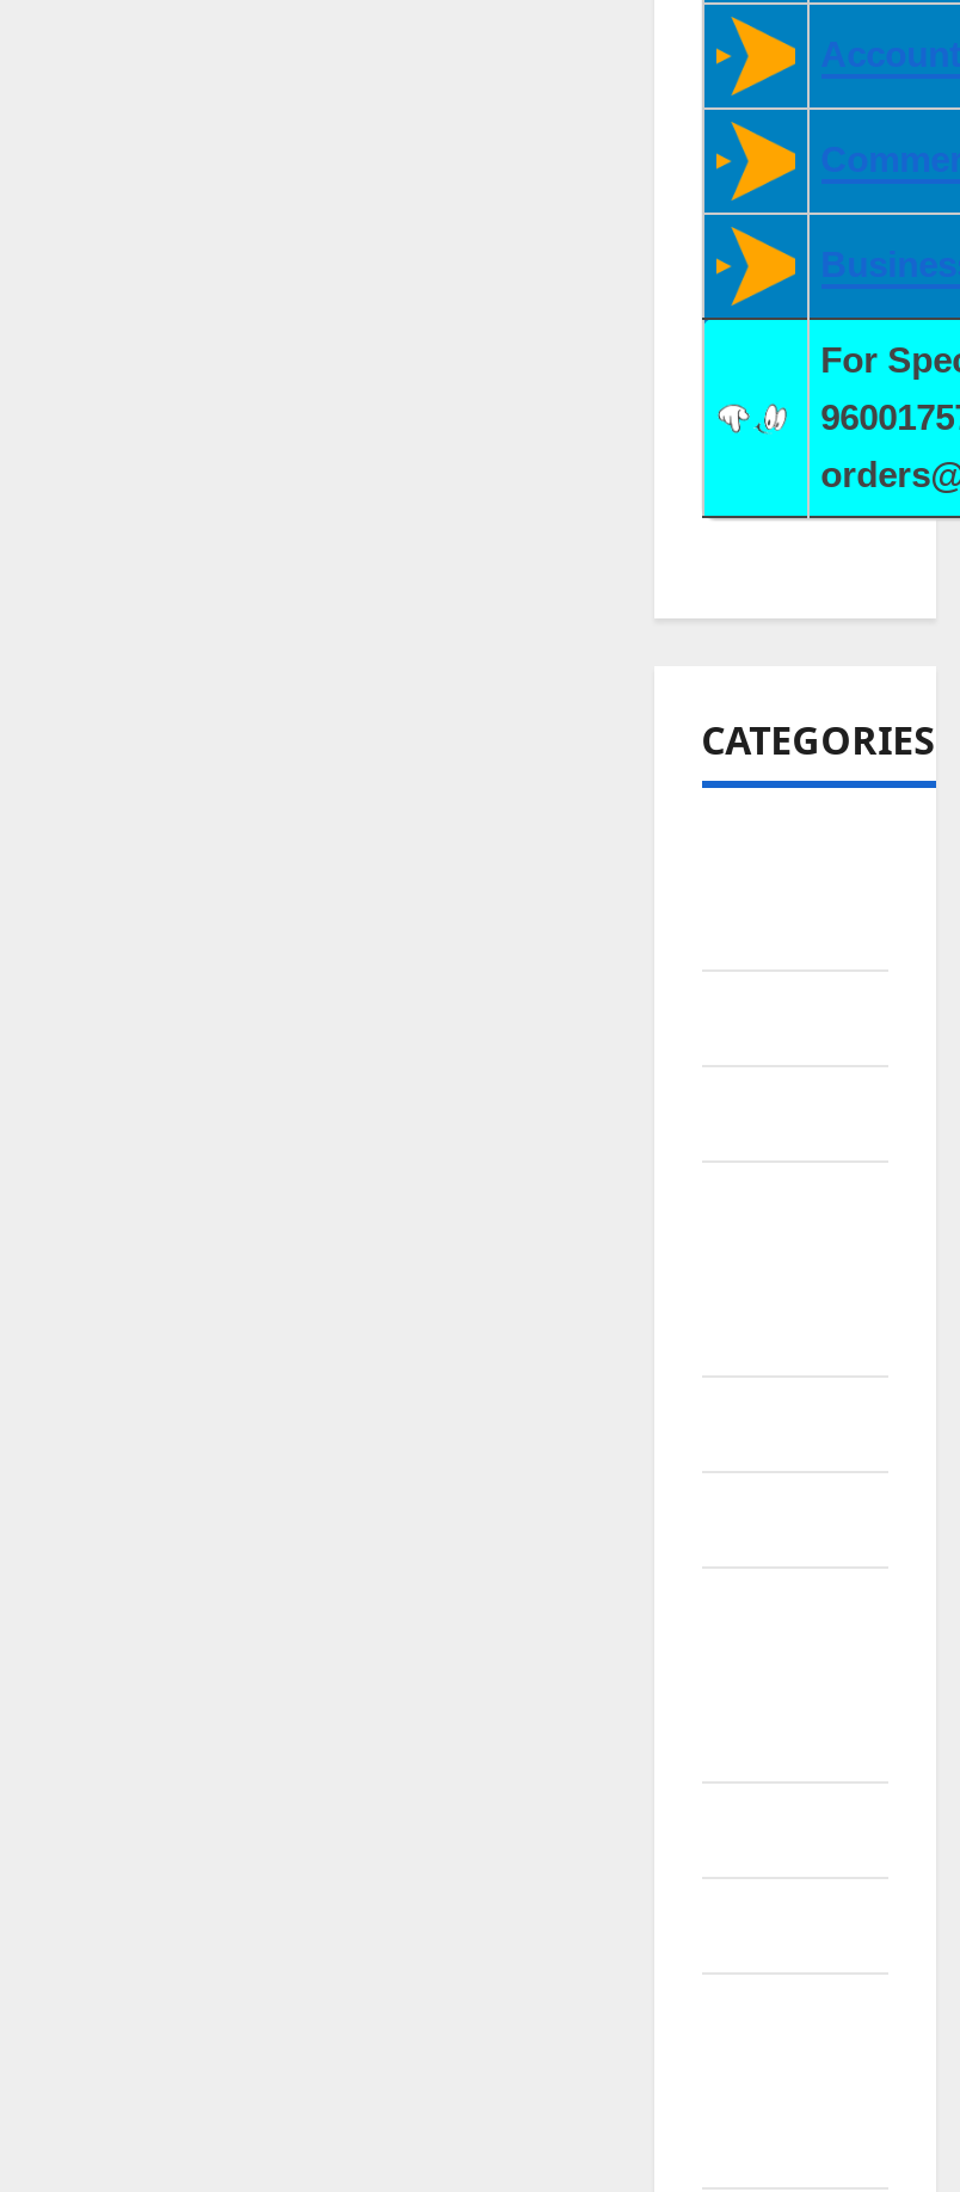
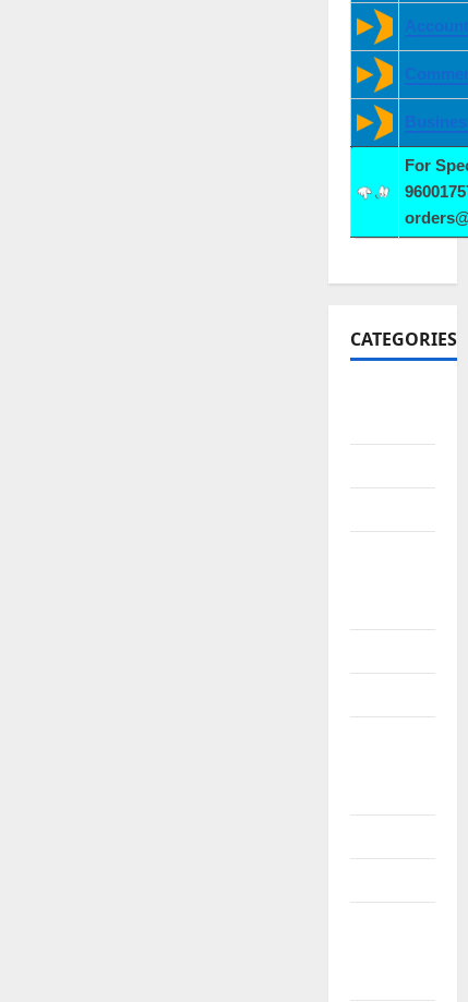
- [image]
+ [image]

- [image]
+ [image]

- [image]
+ [image]
